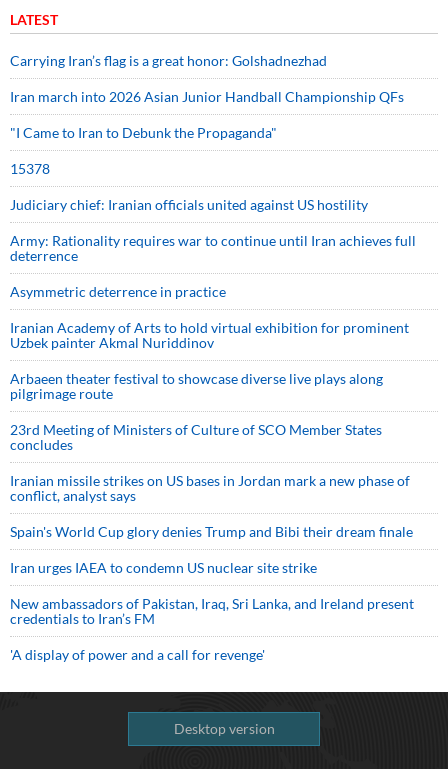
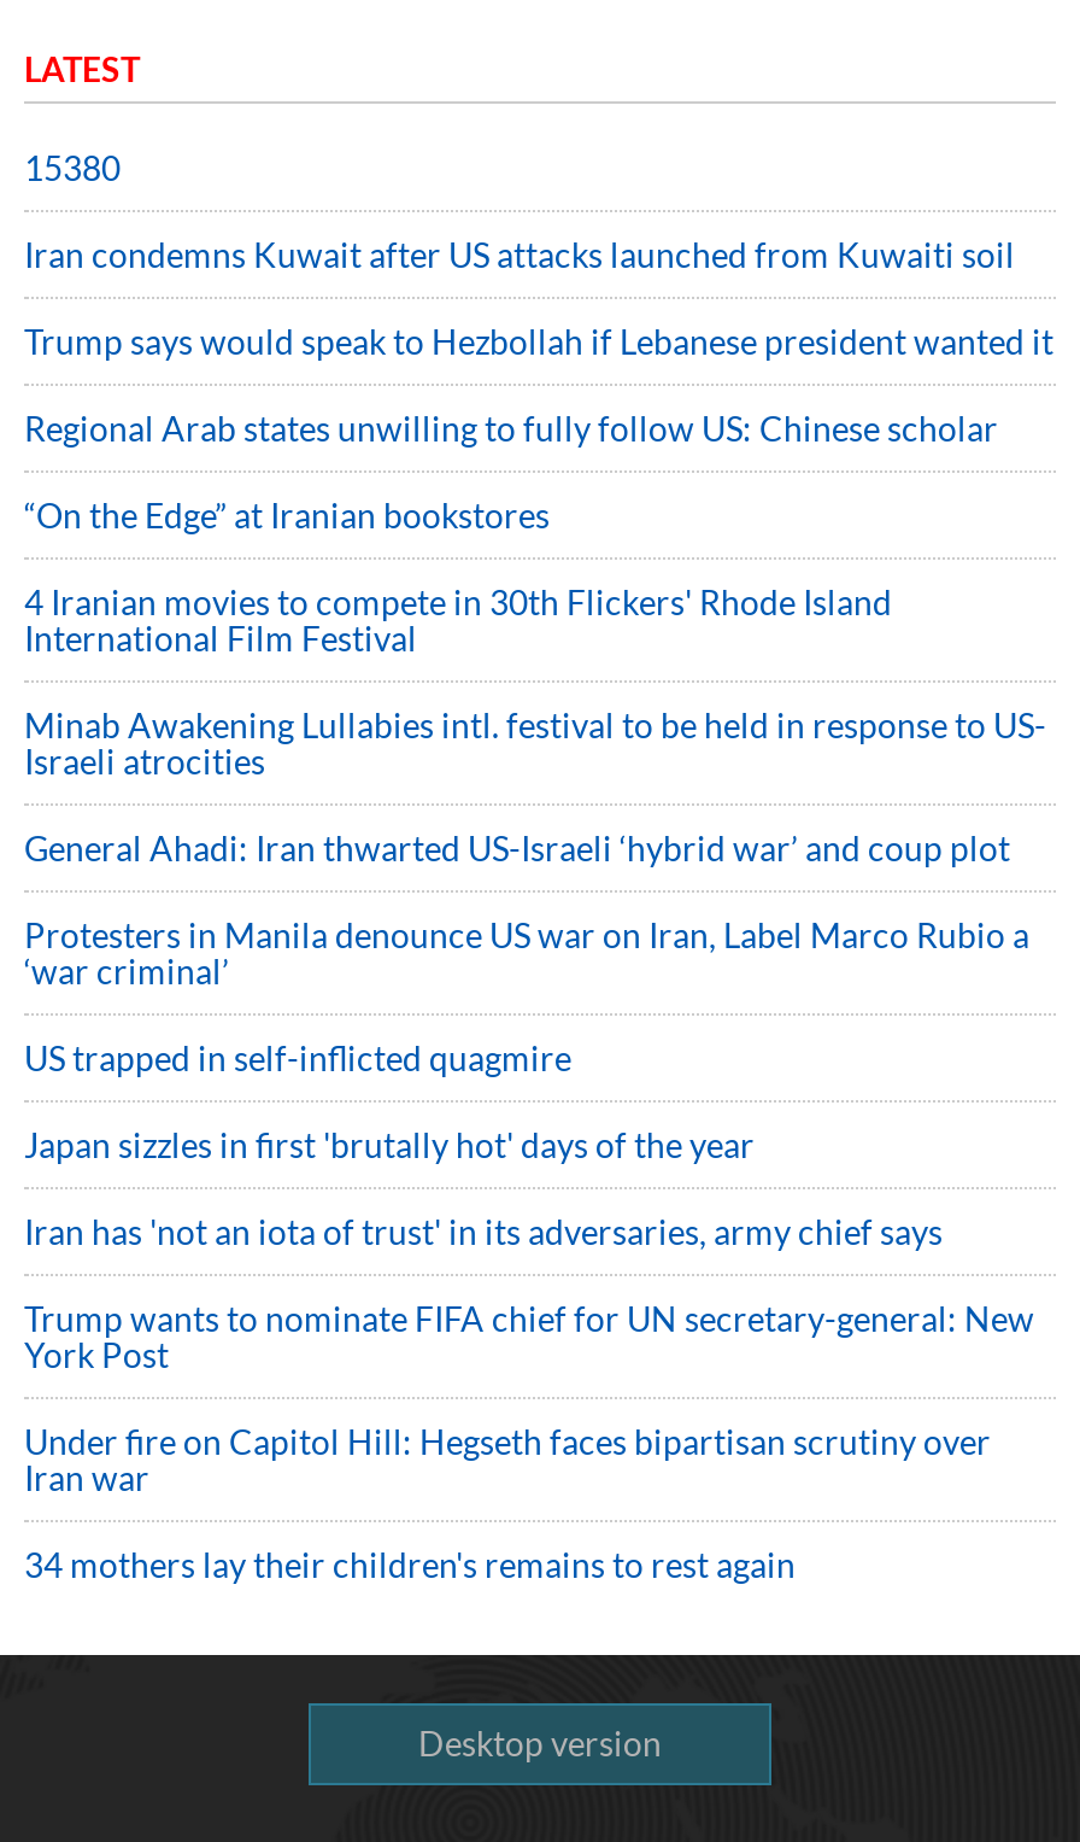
- Carrying Iran’s flag is a great honor: Golshadnezhad
+ 15380

- Iran march into 2026 Asian Junior Handball Championship QFs
+ Iran condemns Kuwait after US attacks launched from Kuwaiti soil

- "I Came to Iran to Debunk the Propaganda"
+ Trump says would speak to Hezbollah if Lebanese president wanted it

- 15378
+ Regional Arab states unwilling to fully follow US: Chinese scholar

- Judiciary chief: Iranian officials united against US hostility
+ “On the Edge” at Iranian bookstores

- Army: Rationality requires war to continue until Iran achieves full
- deterrence
+ 4 Iranian movies to compete in 30th Flickers' Rhode Island
+ International Film Festival

- Asymmetric deterrence in practice
+ Minab Awakening Lullabies intl. festival to be held in response to US-
+ Israeli atrocities

- Iranian Academy of Arts to hold virtual exhibition for prominent
- Uzbek painter Akmal Nuriddinov
+ General Ahadi: Iran thwarted US-Israeli ‘hybrid war’ and coup plot

- Arbaeen theater festival to showcase diverse live plays along
- pilgrimage route
+ Protesters in Manila denounce US war on Iran, Label Marco Rubio a
+ ‘war criminal’

- 23rd Meeting of Ministers of Culture of SCO Member States
- concludes
+ US trapped in self-inflicted quagmire

- Iranian missile strikes on US bases in Jordan mark a new phase of
- conflict, analyst says
+ Japan sizzles in first 'brutally hot' days of the year

- Spain's World Cup glory denies Trump and Bibi their dream finale
+ Iran has 'not an iota of trust' in its adversaries, army chief says

- Iran urges IAEA to condemn US nuclear site strike
+ Trump wants to nominate FIFA chief for UN secretary-general: New
+ York Post

- New ambassadors of Pakistan, Iraq, Sri Lanka, and Ireland present
- credentials to Iran’s FM
+ Under fire on Capitol Hill: Hegseth faces bipartisan scrutiny over
+ Iran war

- 'A display of power and a call for revenge'
+ 34 mothers lay their children's remains to rest again
